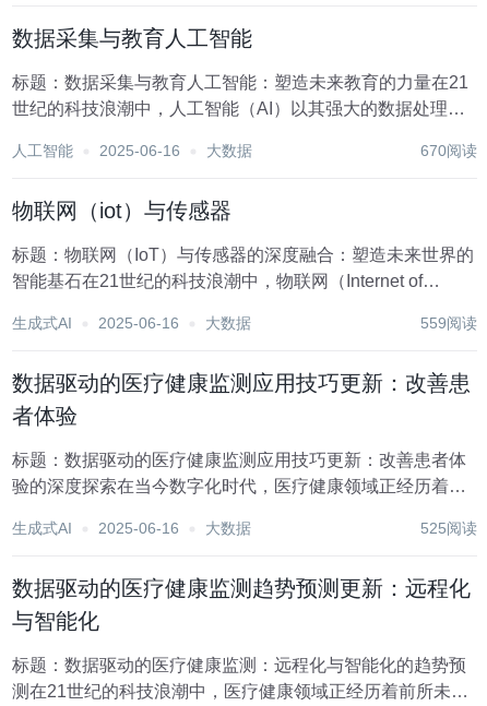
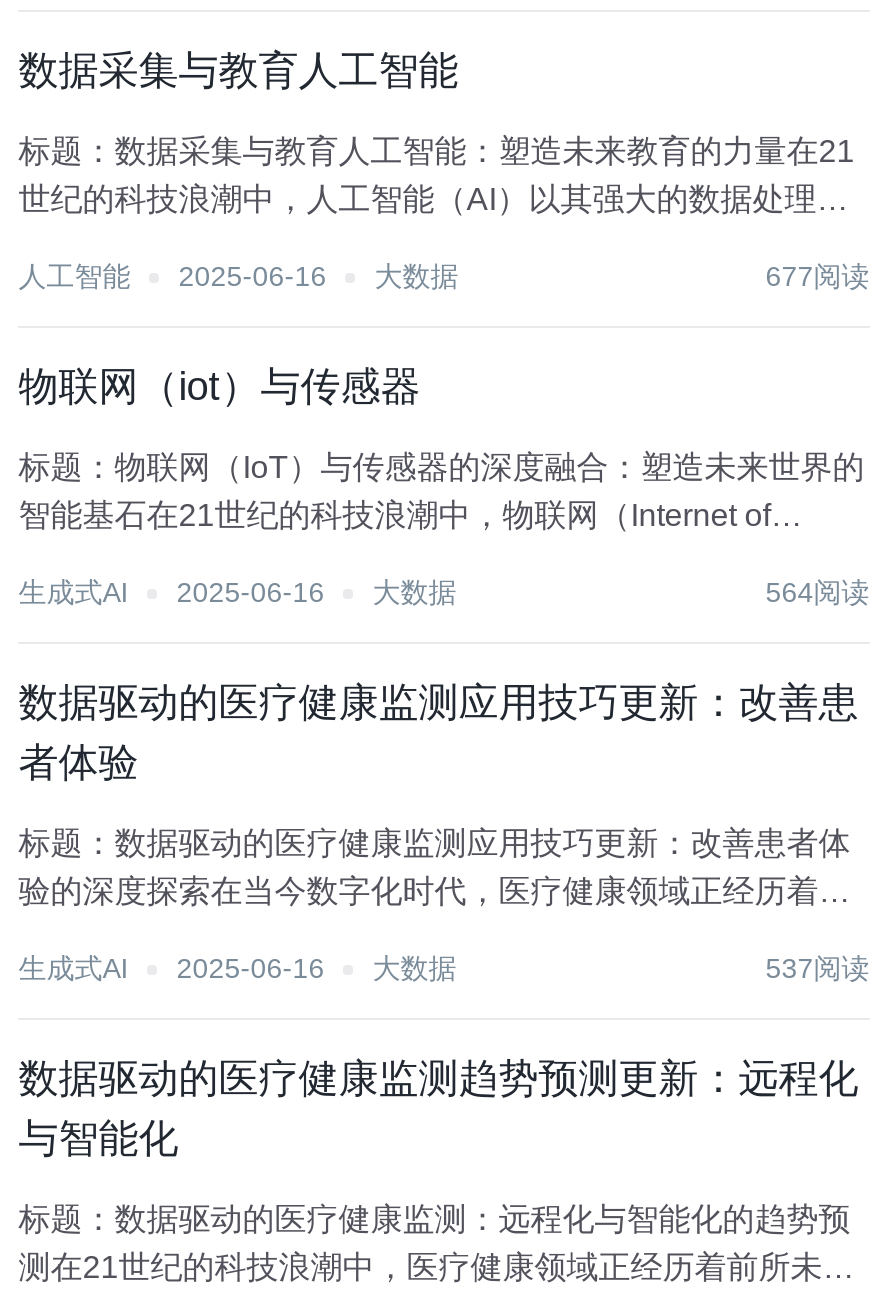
- 670阅读
+ 677阅读

- 559阅读
+ 564阅读

- 525阅读
+ 537阅读
